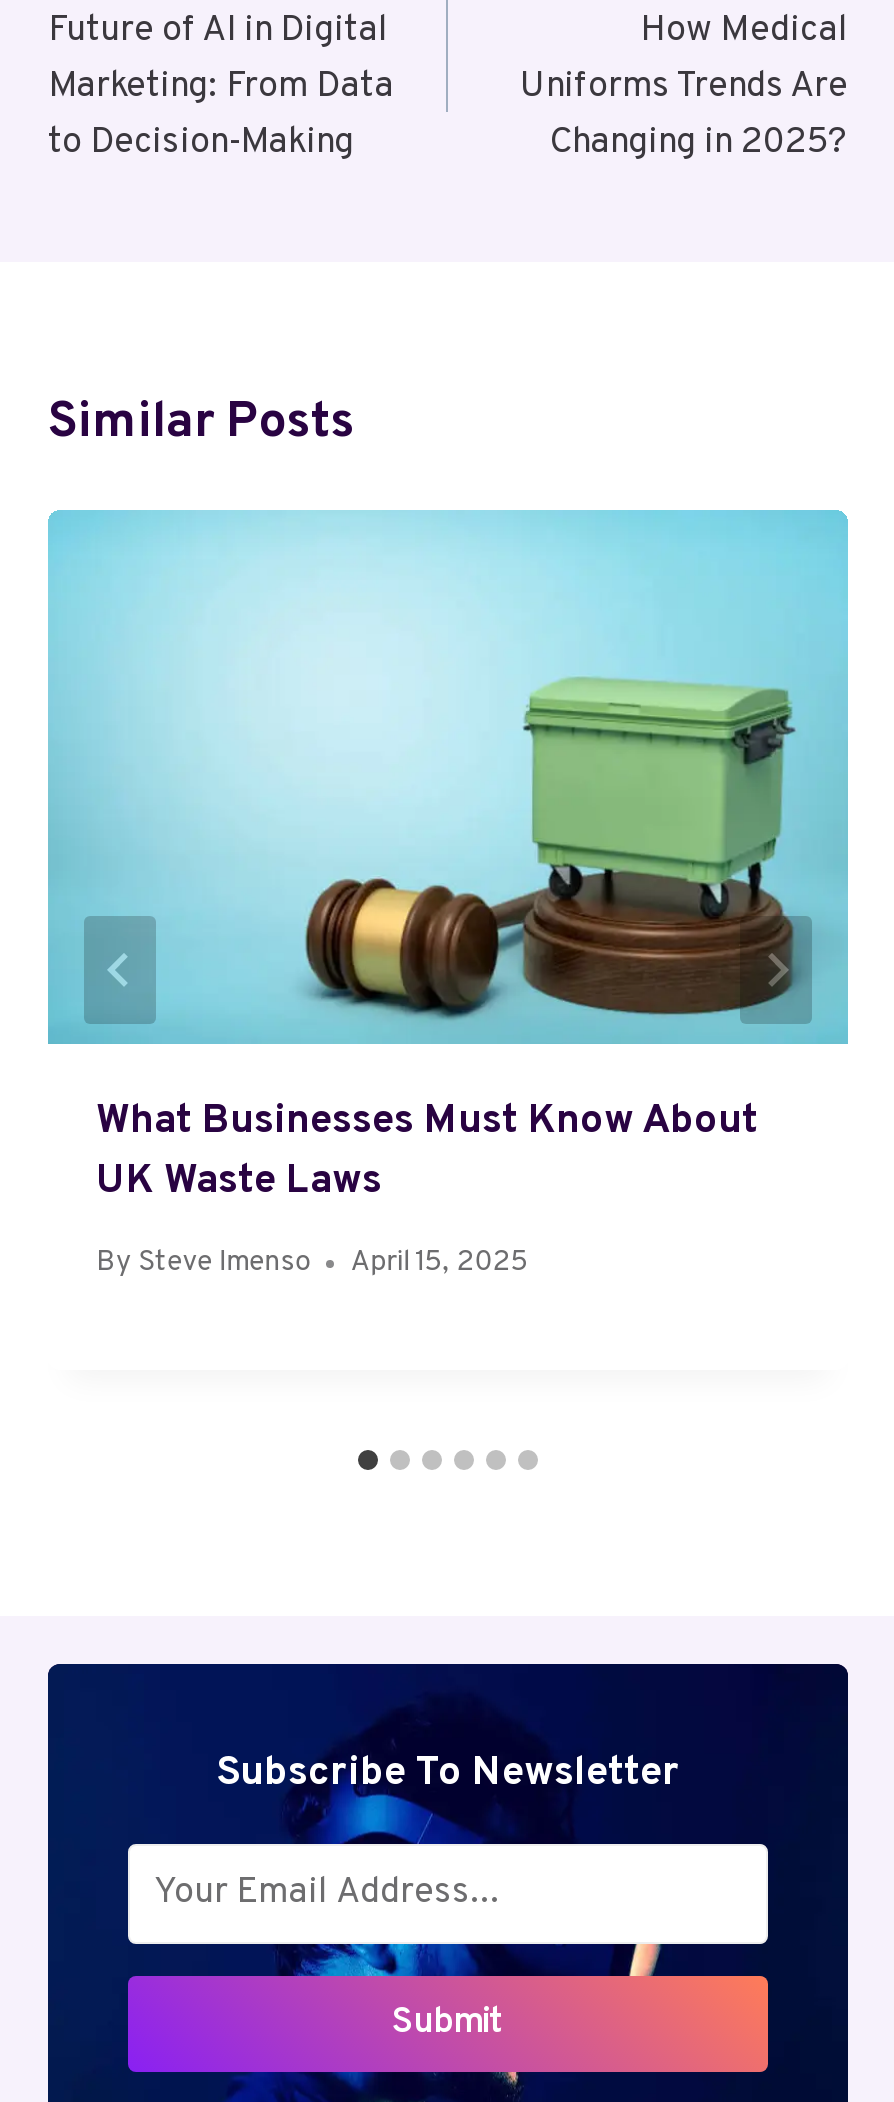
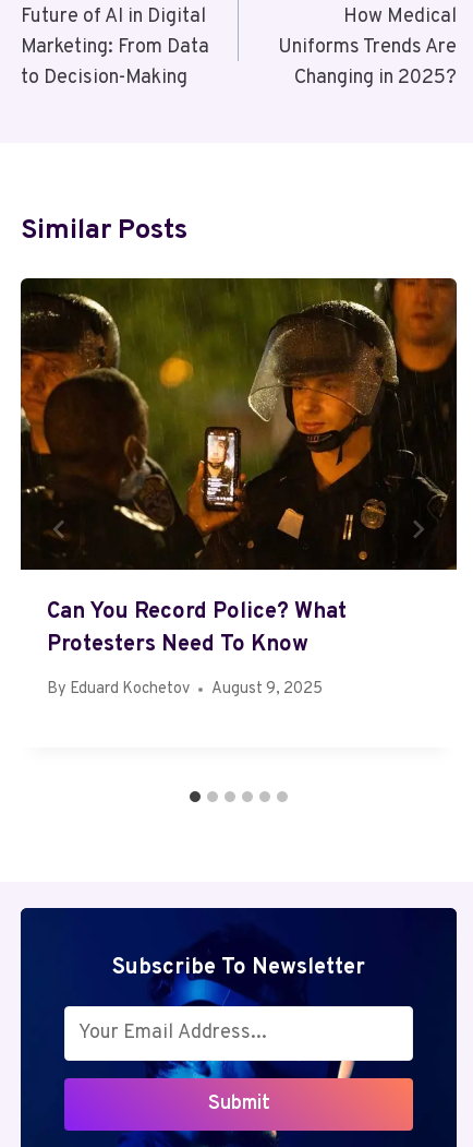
- [image]
- What Businesses Must Know About
- UK Waste Laws
+ [image]
+ Can You Record Police? What
+ Protesters Need To Know

- By Steve Imenso
- April 15, 2025
+ By Eduard Kochetov
+ August 9, 2025
